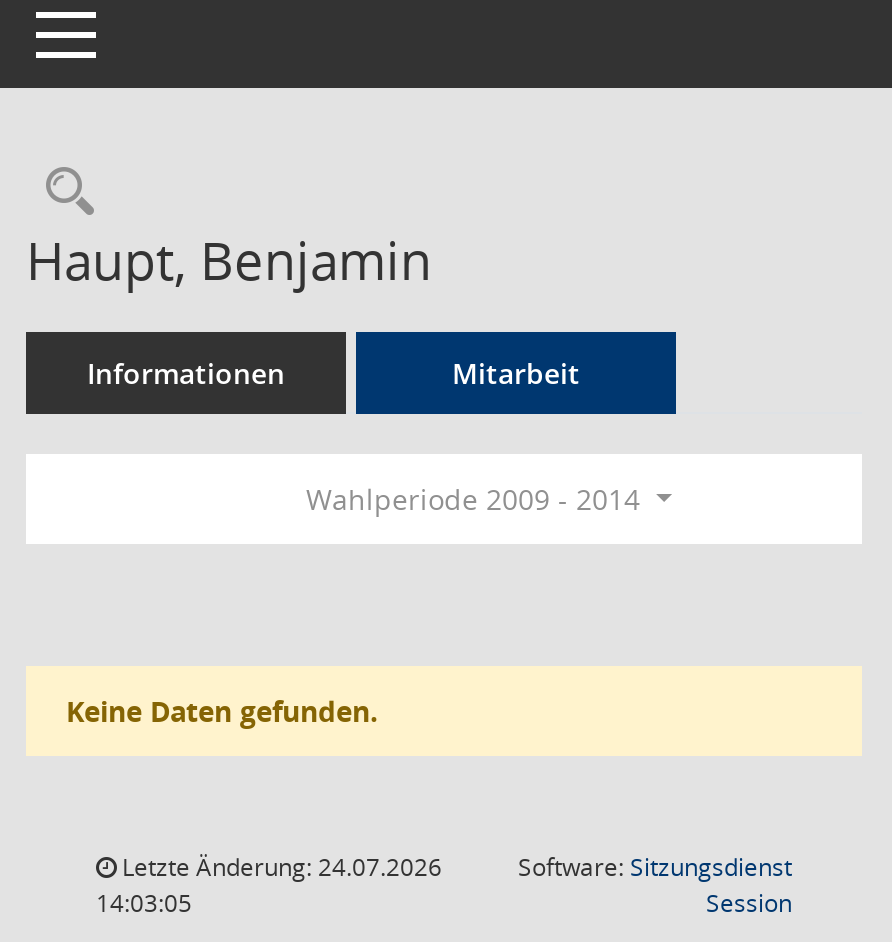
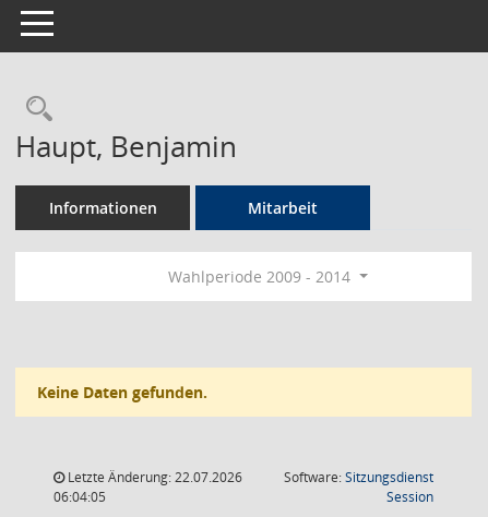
- Letzte Änderung: 24.07.2026
+ Letzte Änderung: 22.07.2026

- 14:03:05
+ 06:04:05
